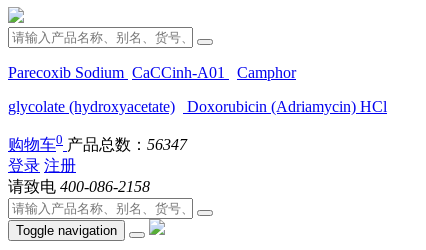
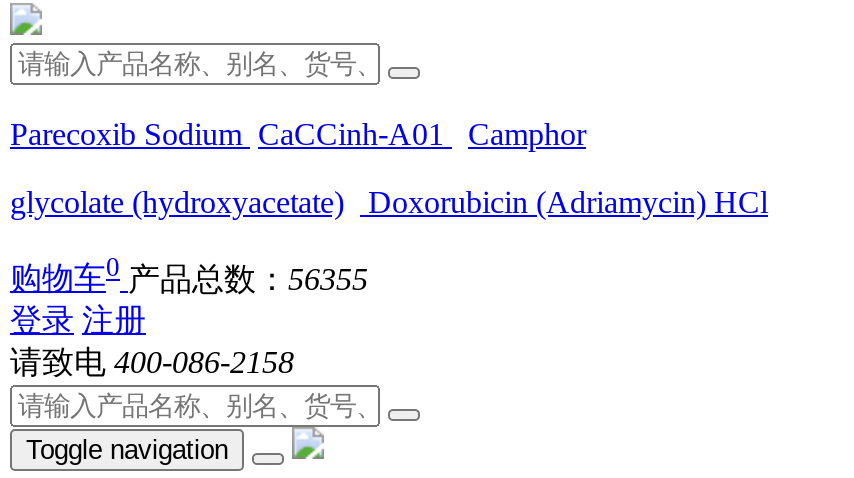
- 购物车0 产品总数：56347
+ 购物车0 产品总数：56355
